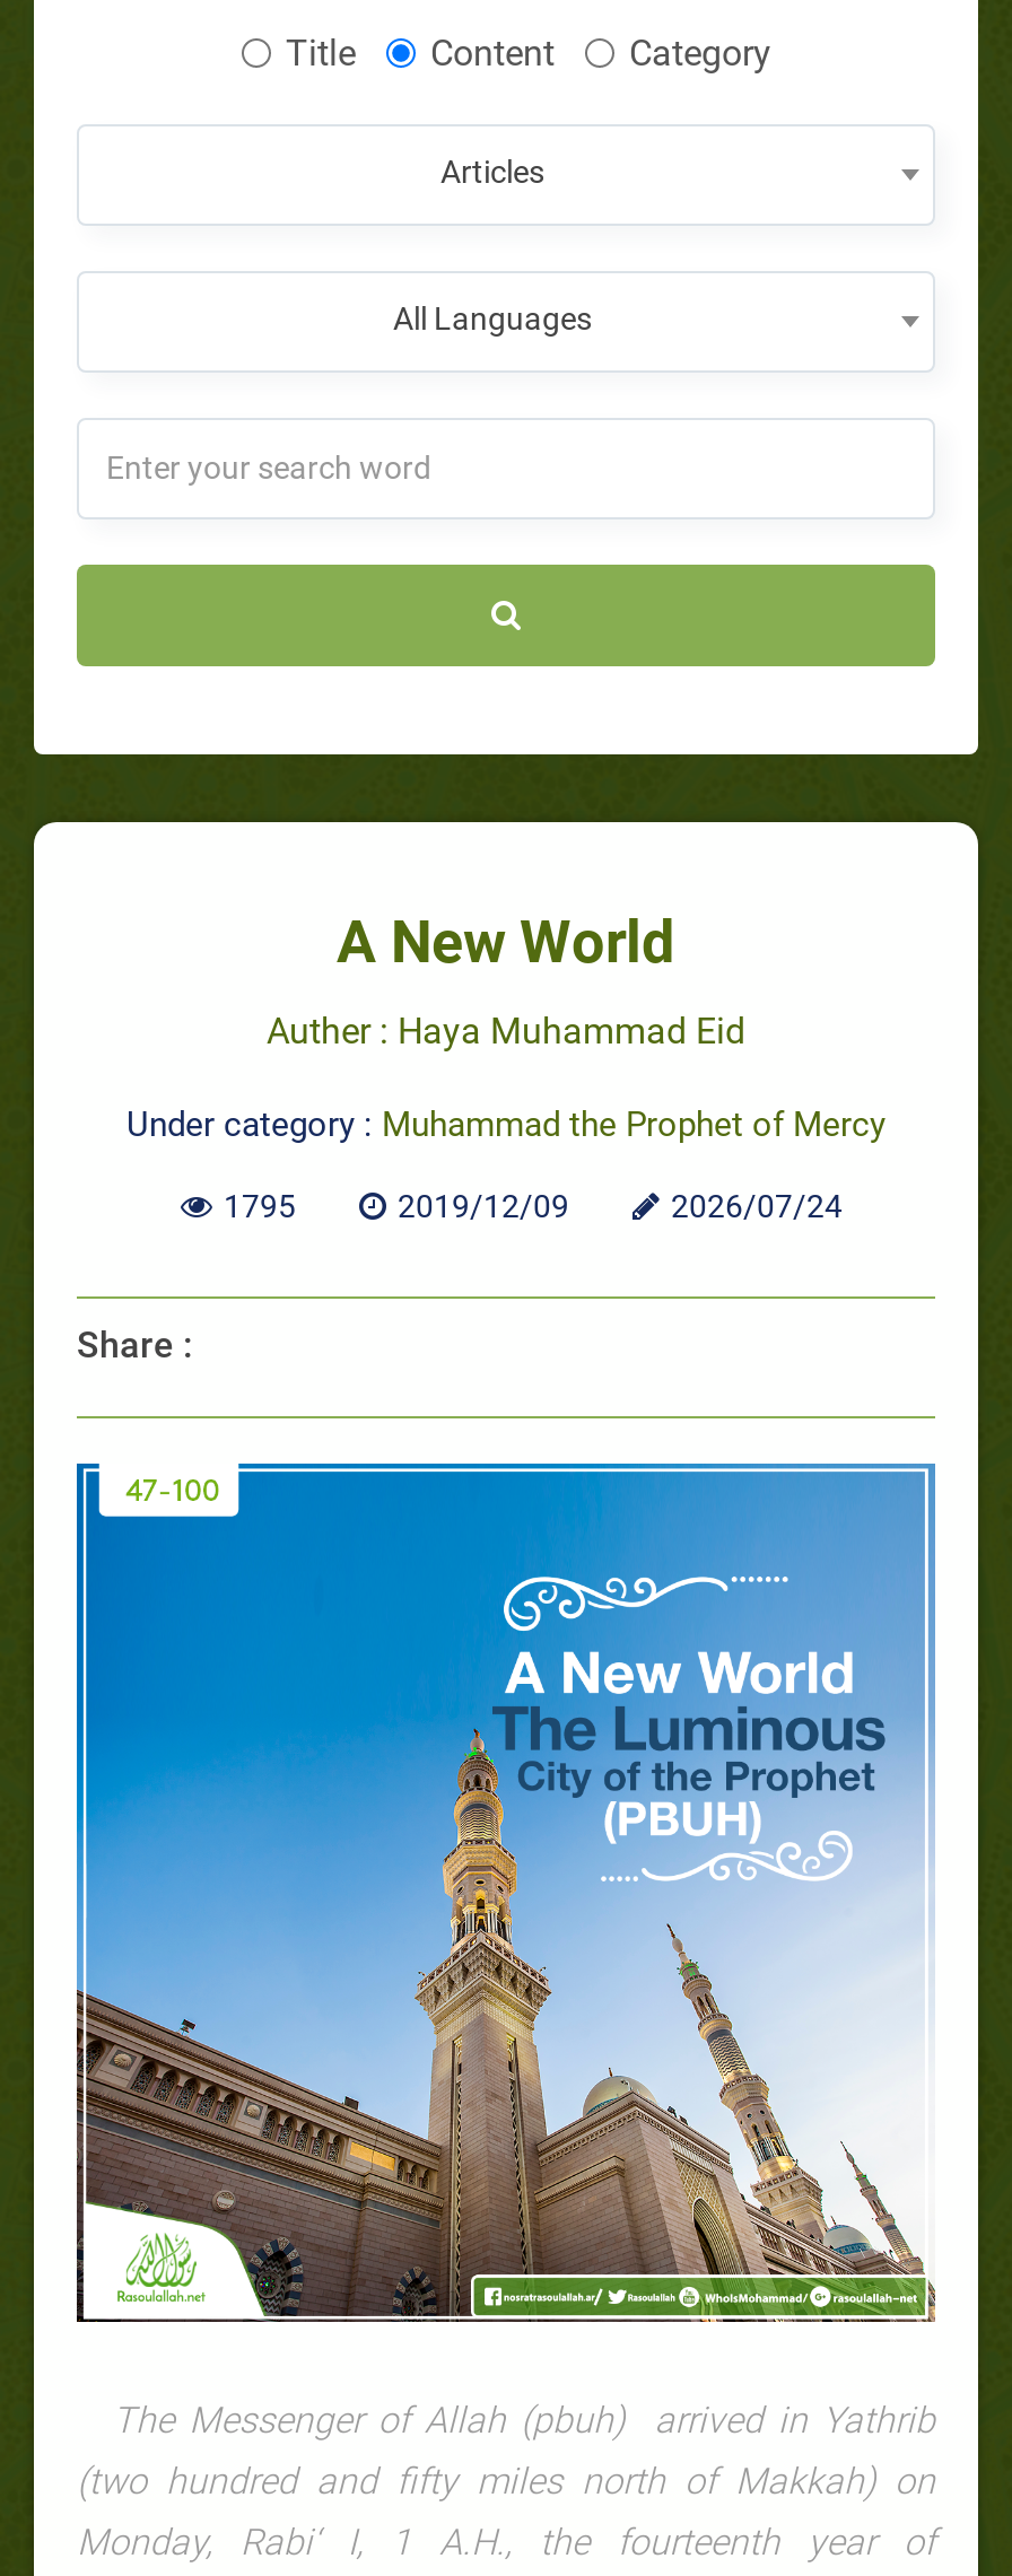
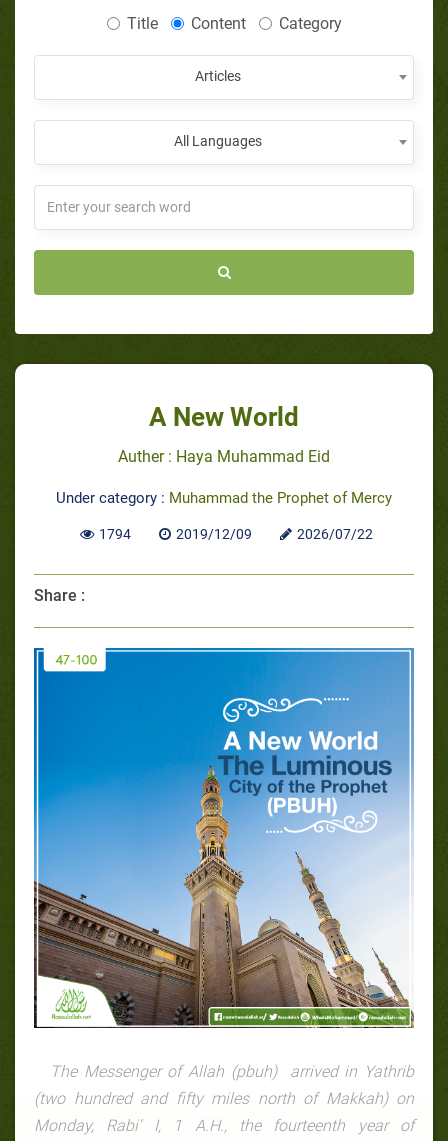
- 1795
+ 1794

- 2026/07/24
+ 2026/07/22
